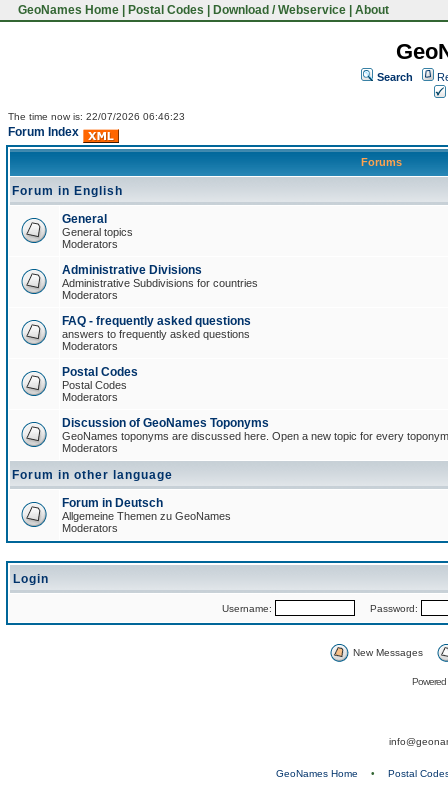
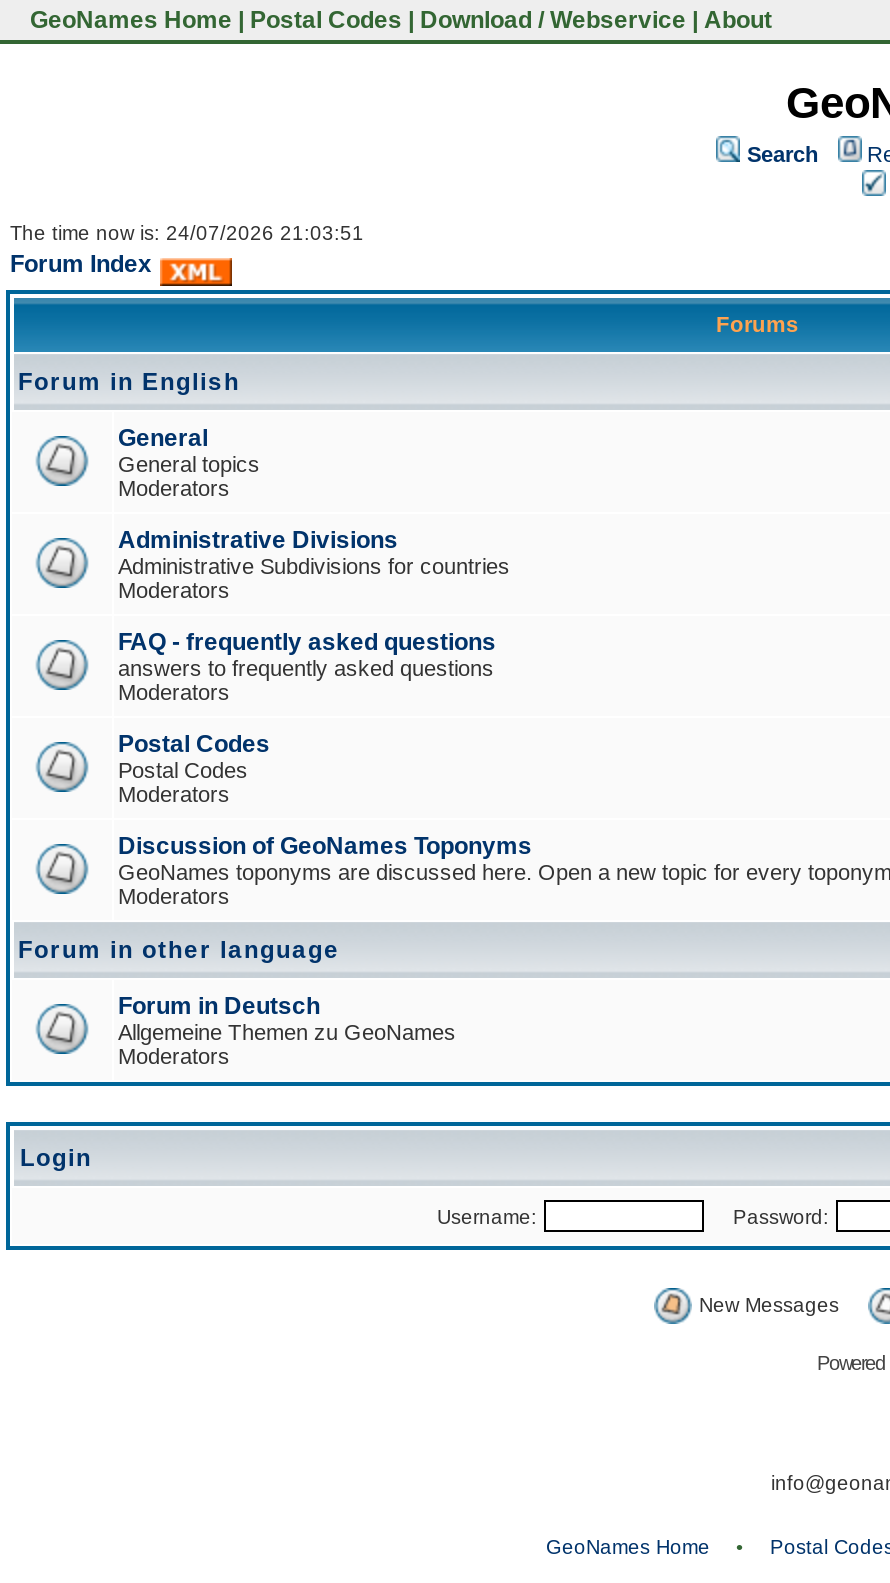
- The time now is: 22/07/2026 06:46:23
+ The time now is: 24/07/2026 21:03:51
